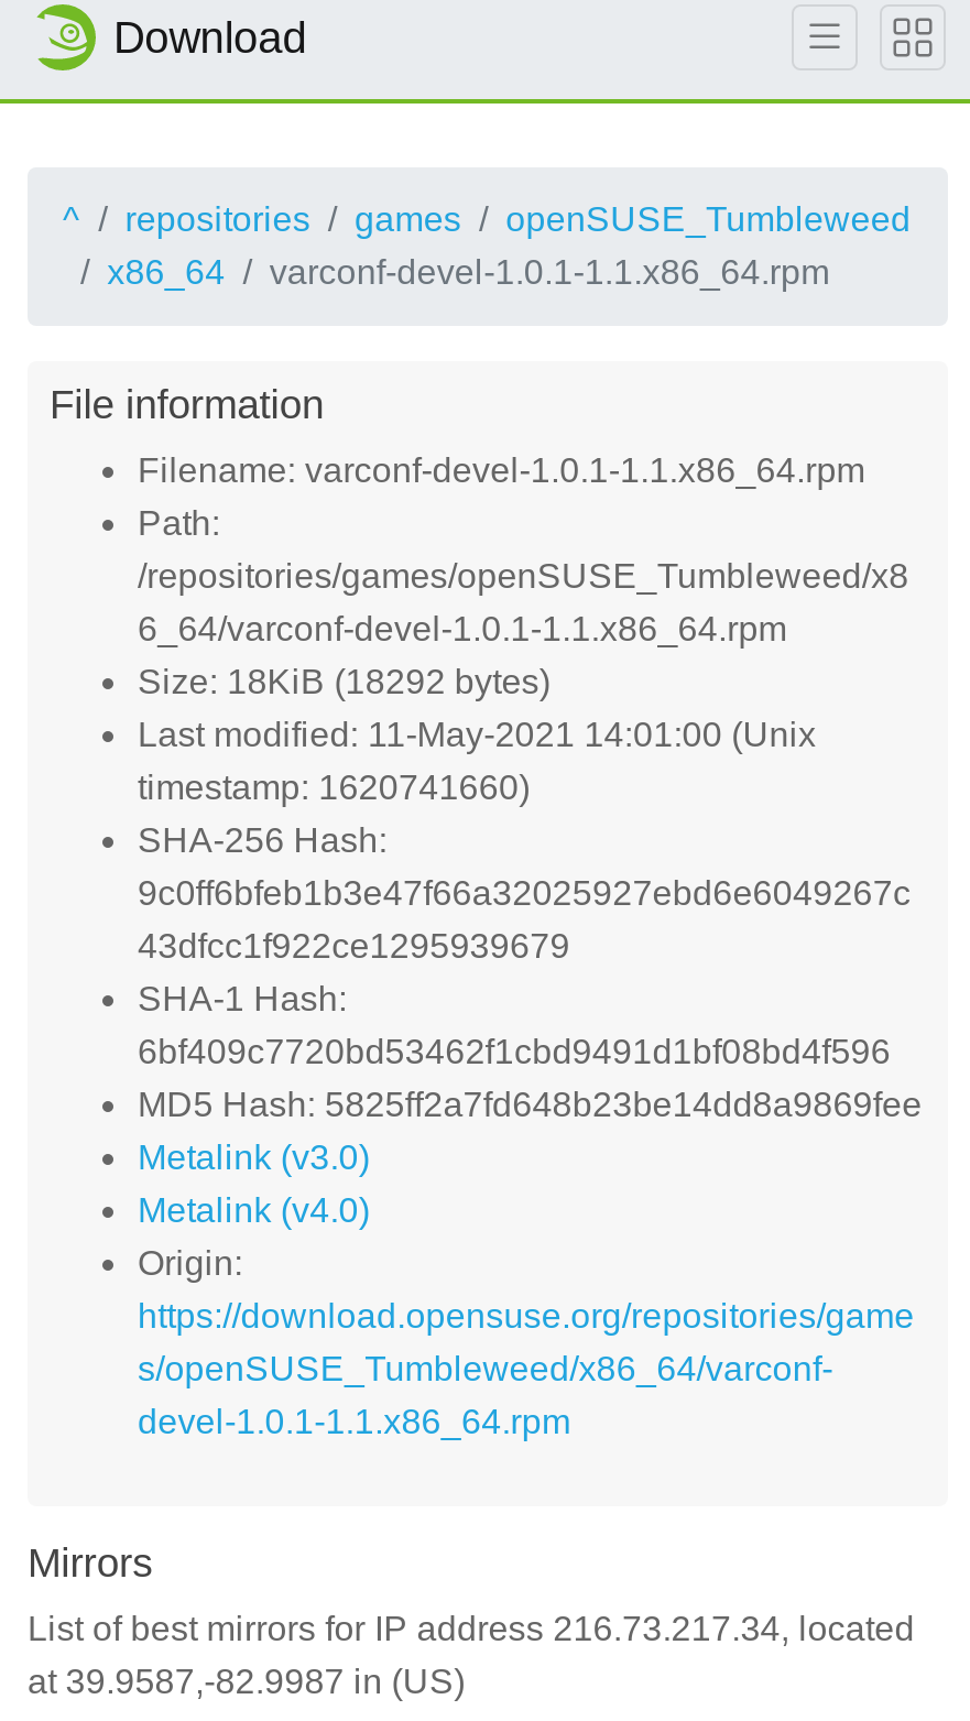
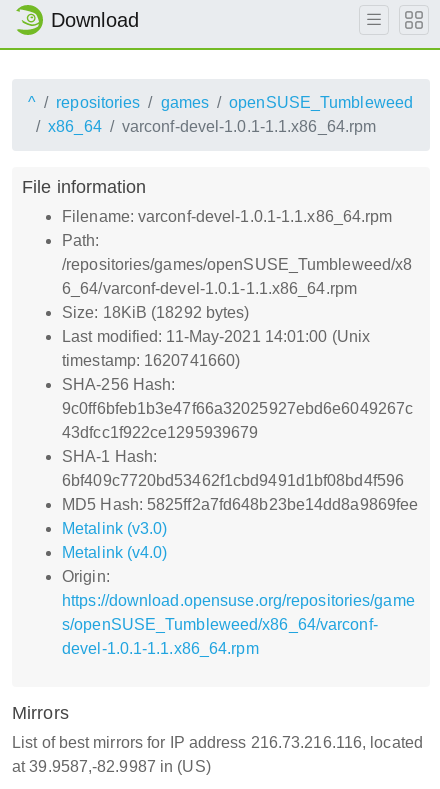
- List of best mirrors for IP address 216.73.217.34, located
+ List of best mirrors for IP address 216.73.216.116, located
